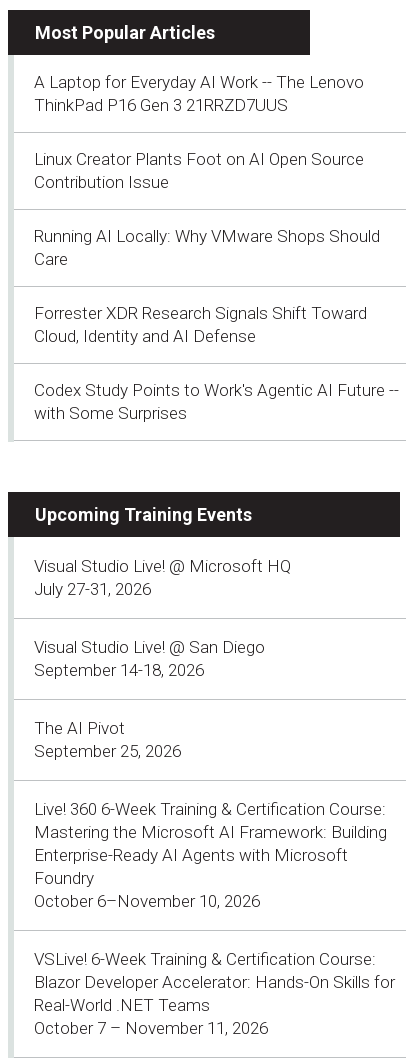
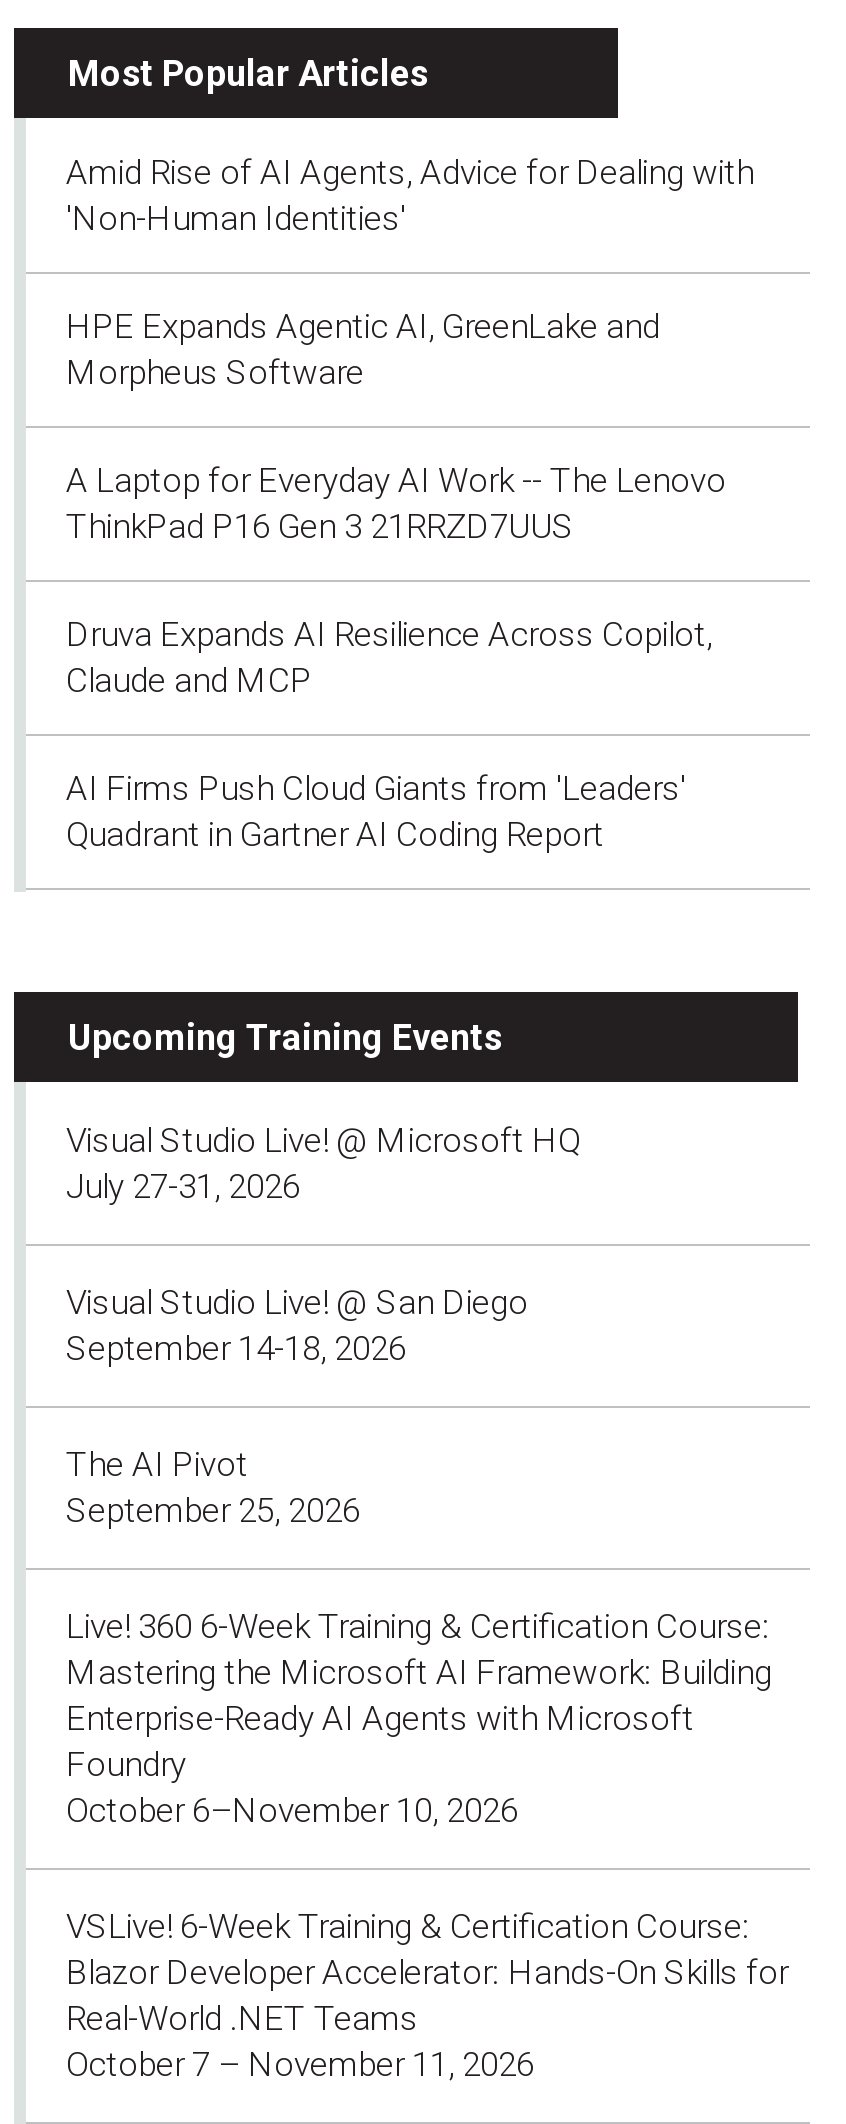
+ Amid Rise of AI Agents, Advice for Dealing with
+ 'Non-Human Identities'
+ HPE Expands Agentic AI, GreenLake and
+ Morpheus Software

moved down: A Laptop for Everyday AI Work -- The Lenovo | ThinkPad P16 Gen 3 21RRZD7UUS

- Linux Creator Plants Foot on AI Open Source
- Contribution Issue
- Running AI Locally: Why VMware Shops Should
- Care
- Forrester XDR Research Signals Shift Toward
- Cloud, Identity and AI Defense
- Codex Study Points to Work's Agentic AI Future --
- with Some Surprises
+ Druva Expands AI Resilience Across Copilot,
+ Claude and MCP
+ AI Firms Push Cloud Giants from 'Leaders'
+ Quadrant in Gartner AI Coding Report
